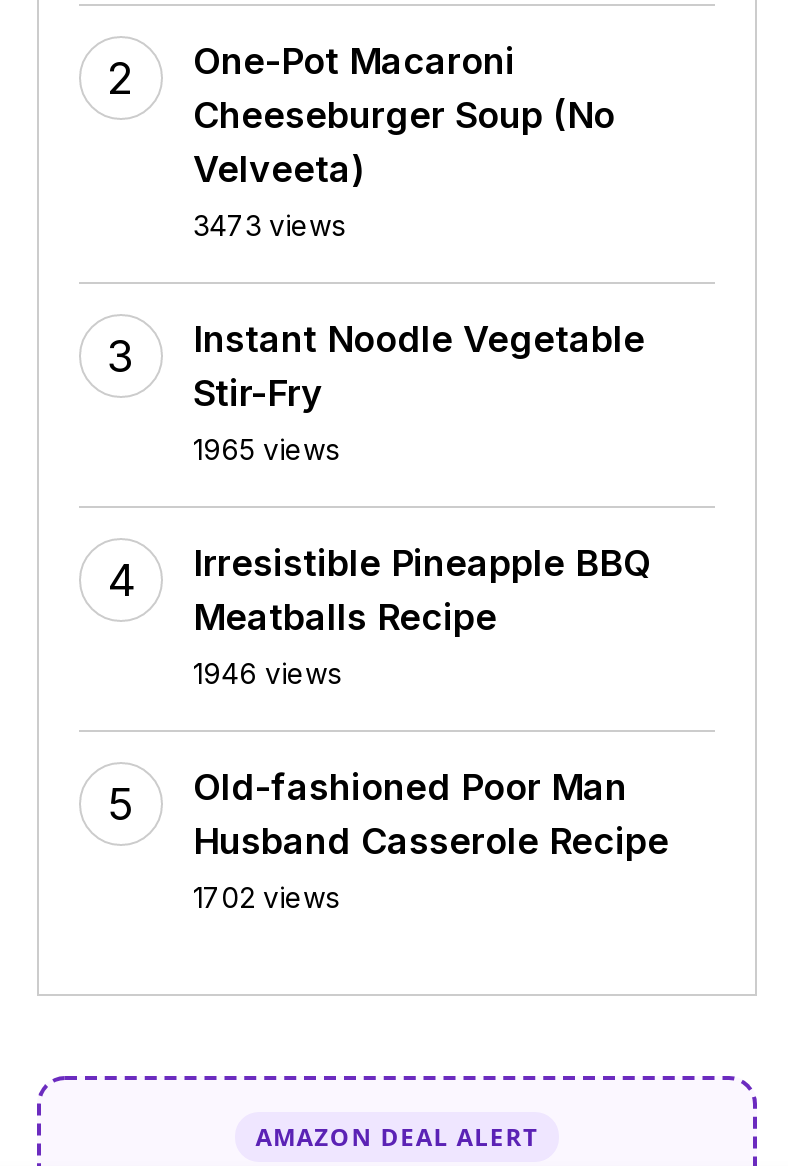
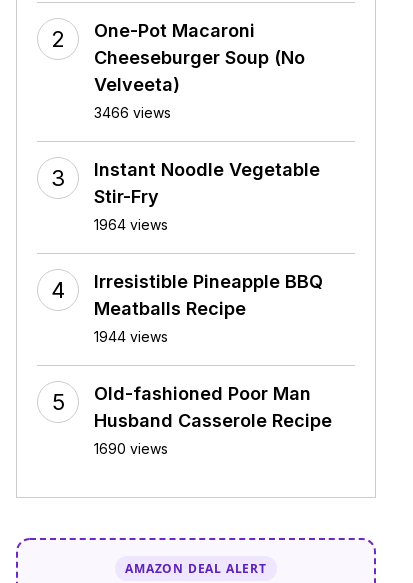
- 3473 views
+ 3466 views

- 1965 views
+ 1964 views

- 1946 views
+ 1944 views

- 1702 views
+ 1690 views
